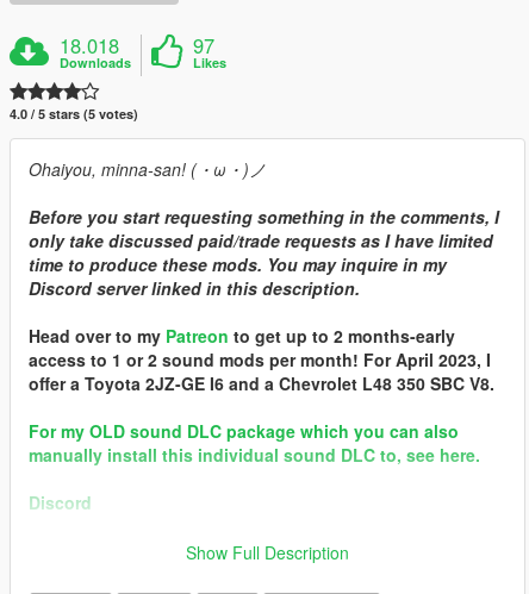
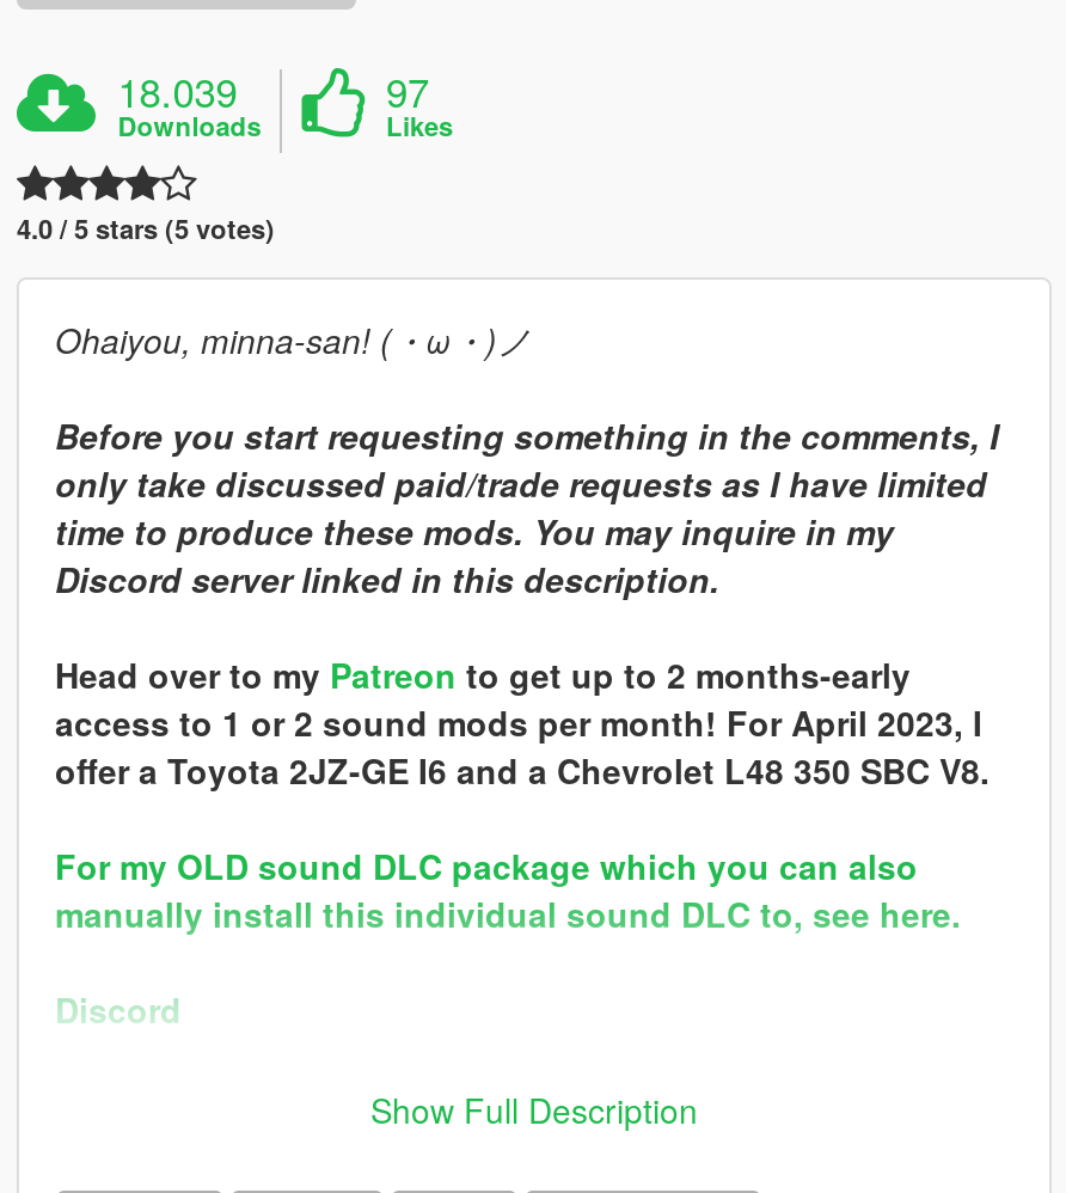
- 18.018
+ 18.039
